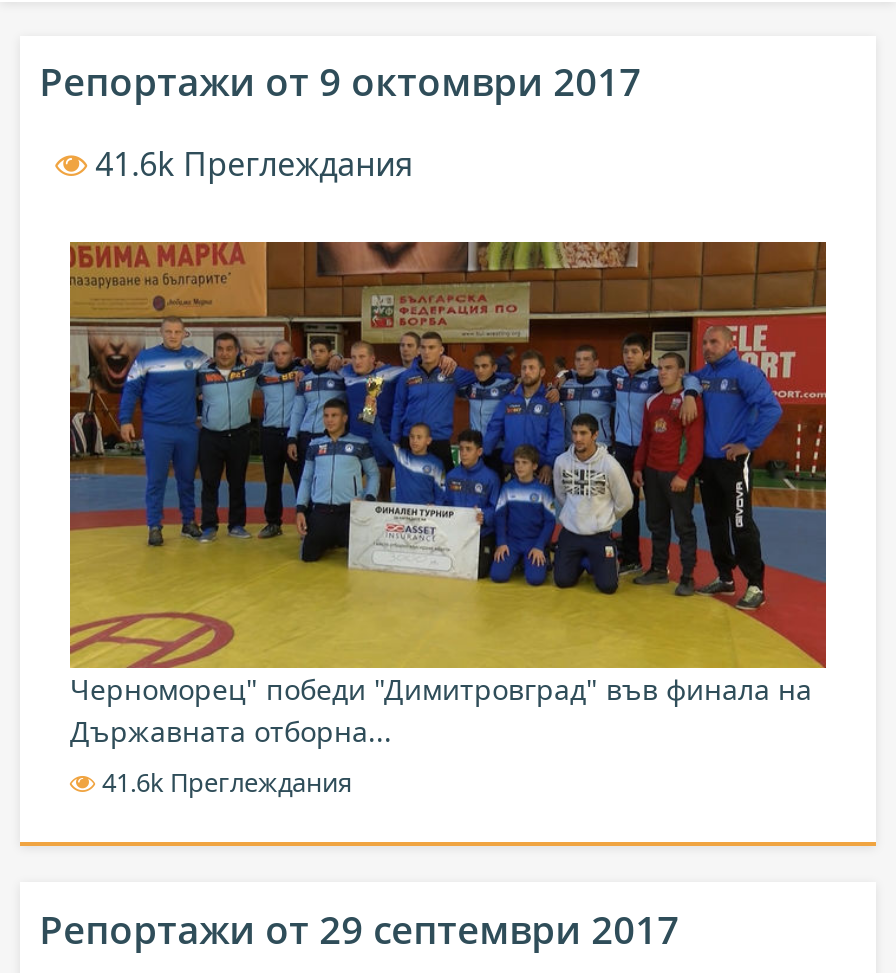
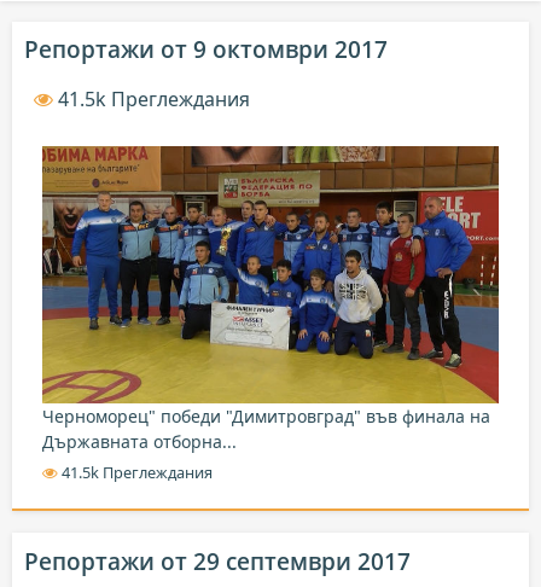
- 41.6k Преглеждания
+ 41.5k Преглеждания

- 41.6k Преглеждания
+ 41.5k Преглеждания
